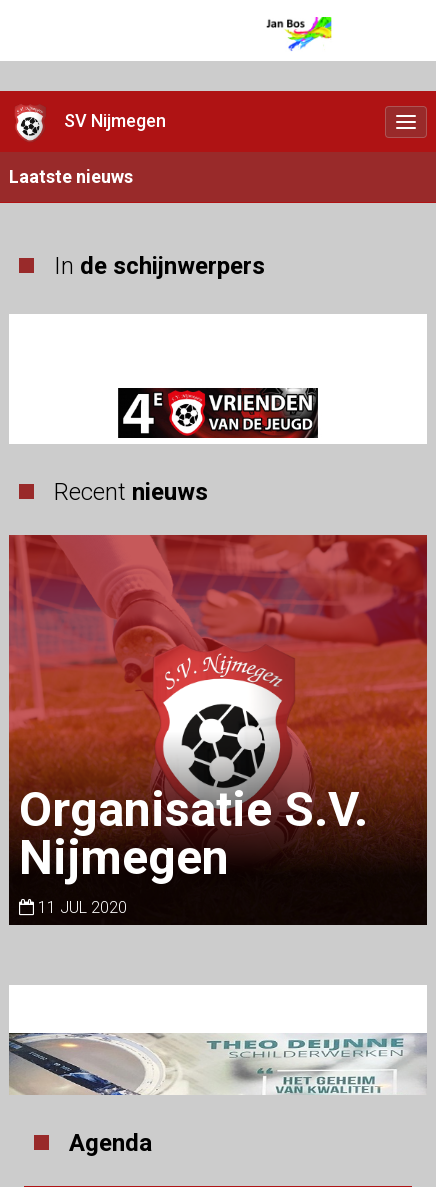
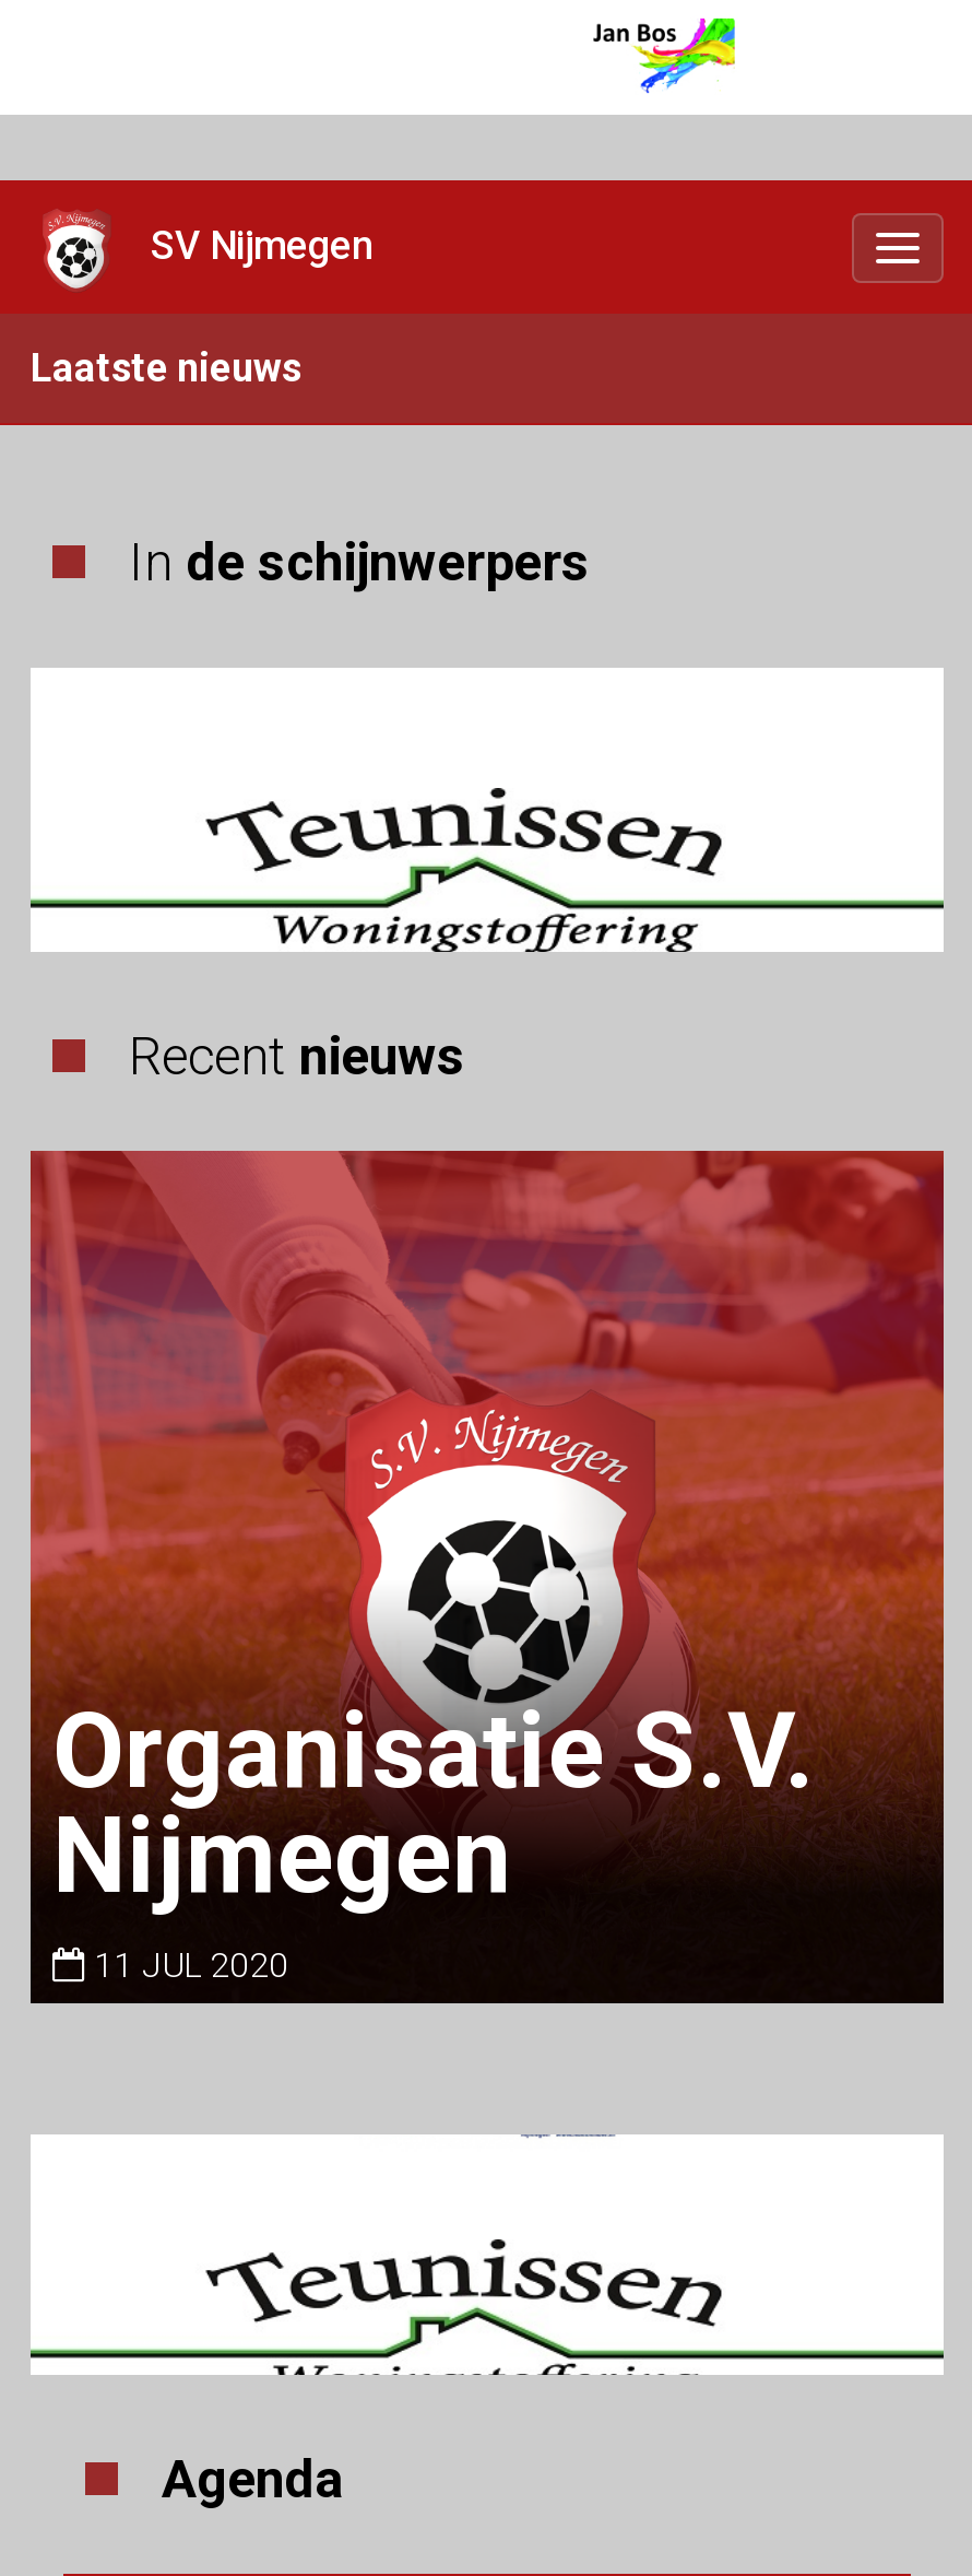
- [image]
+ [image]

- [image]
+ [image]
